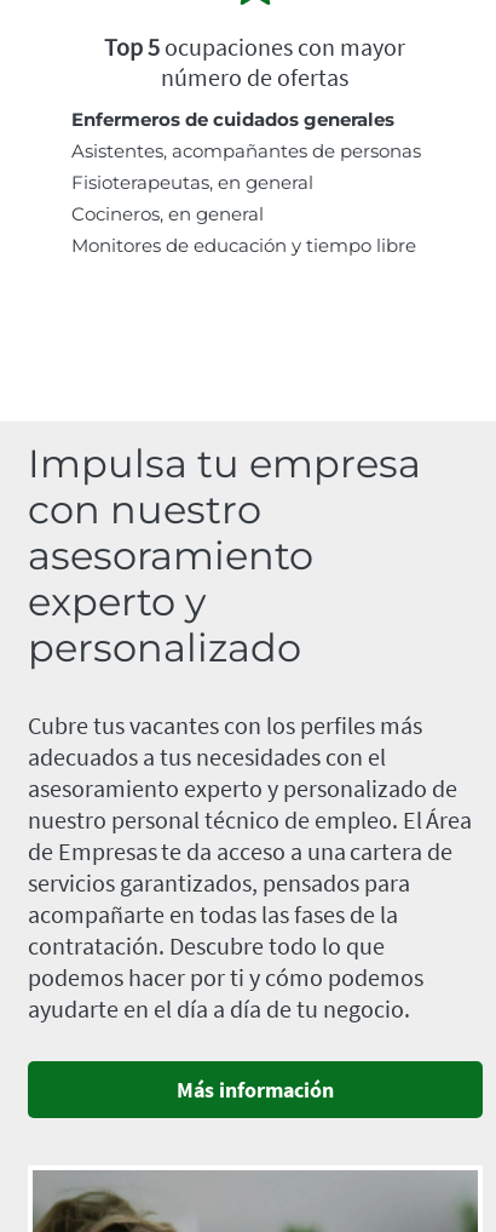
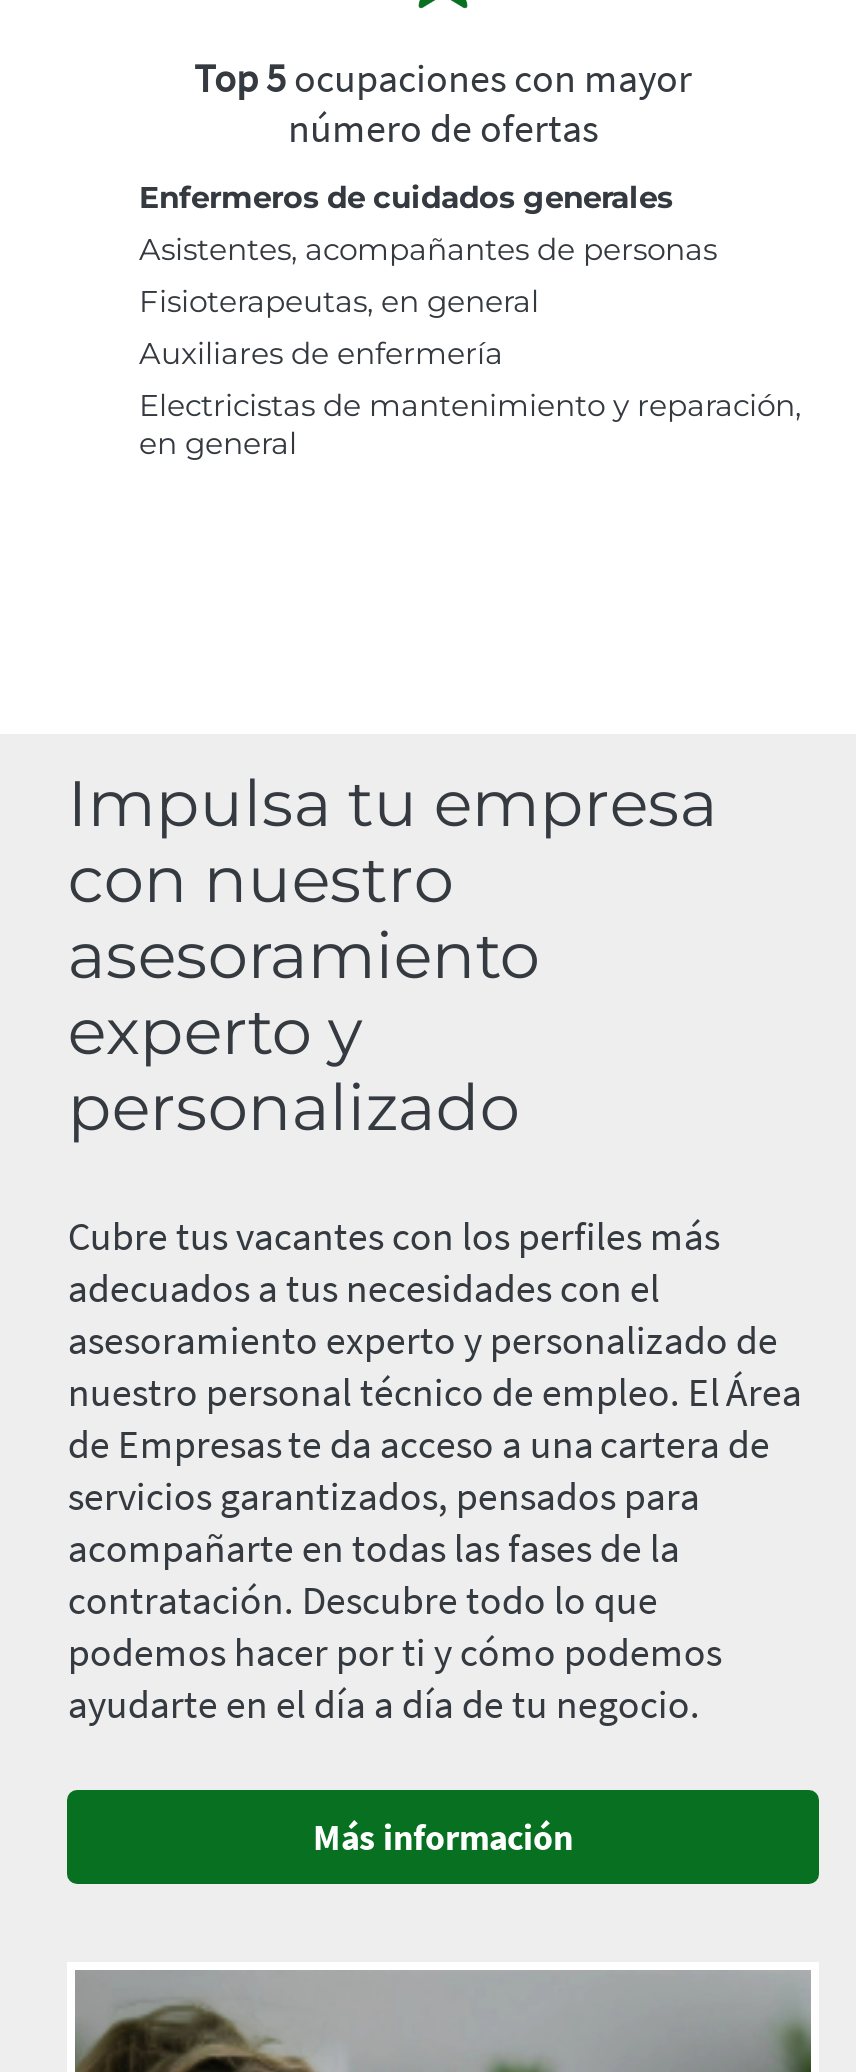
- Cocineros, en general
- Monitores de educación y tiempo libre
+ Auxiliares de enfermería
+ Electricistas de mantenimiento y reparación,
+ en general
